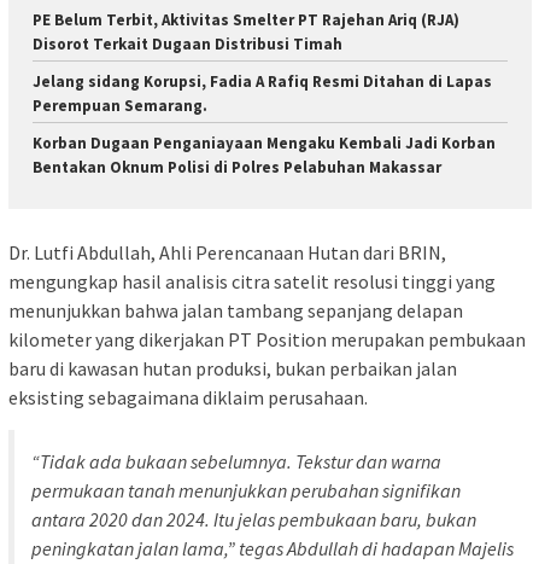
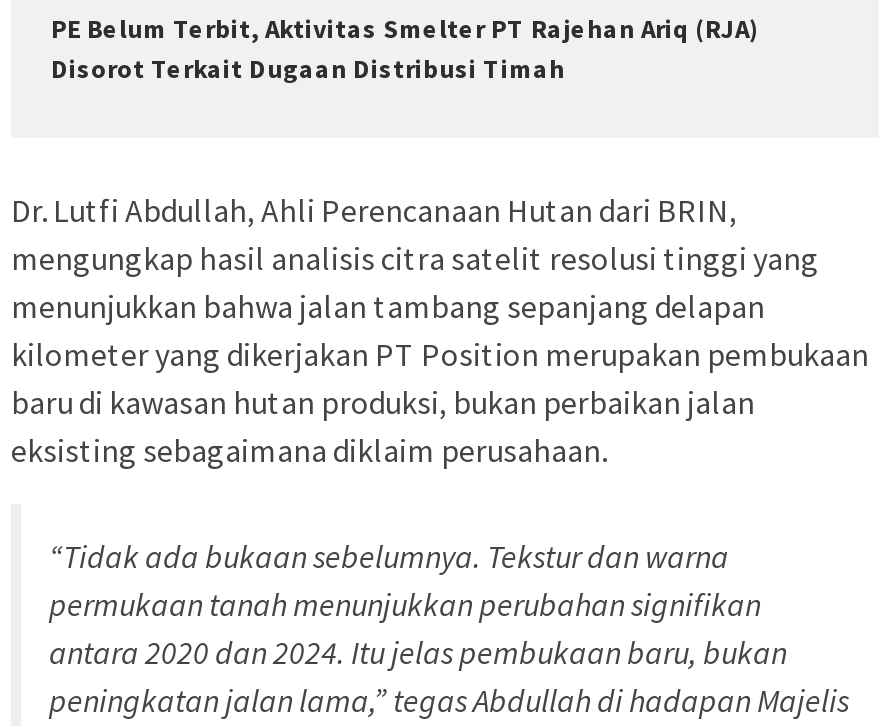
- Jelang sidang Korupsi, Fadia A Rafiq Resmi Ditahan di Lapas
- Perempuan Semarang.
- Korban Dugaan Penganiayaan Mengaku Kembali Jadi Korban
- Bentakan Oknum Polisi di Polres Pelabuhan Makassar
